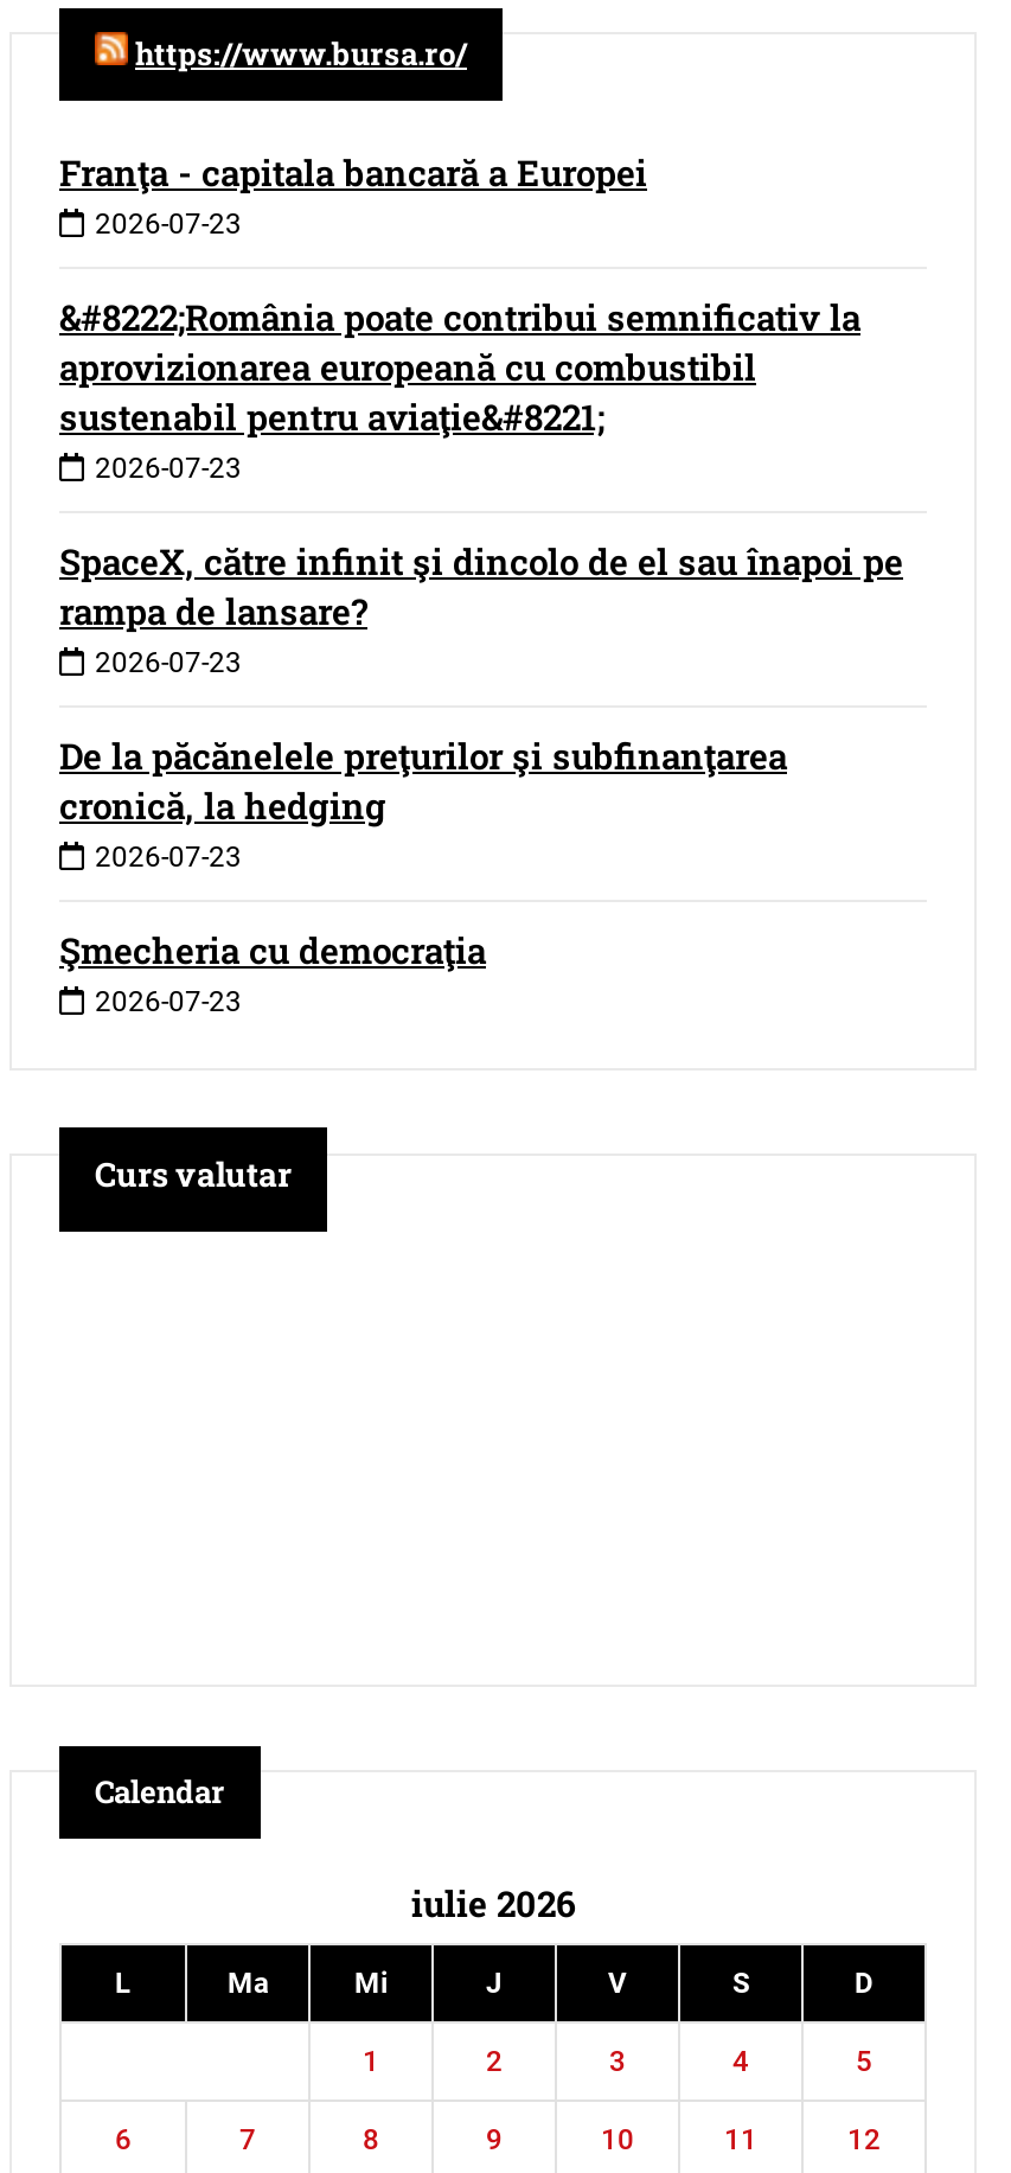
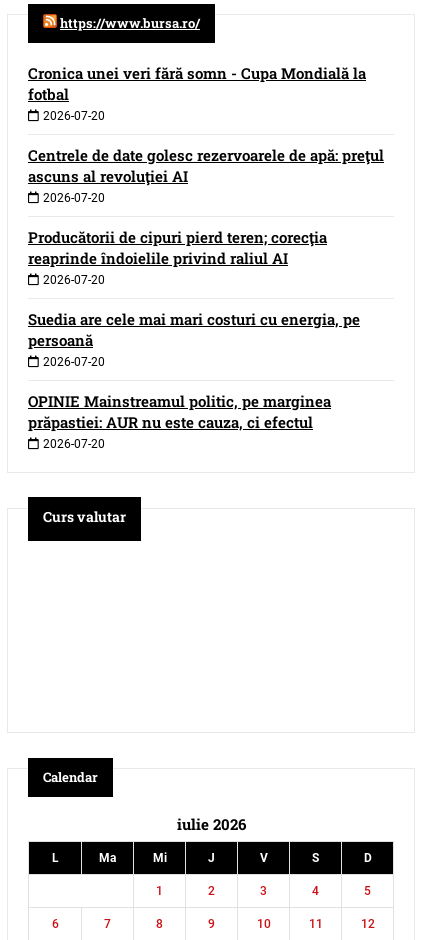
- Franţa - capitala bancară a Europei
- 2026-07-23
+ Cronica unei veri fără somn - Cupa Mondială la
+ fotbal
+ 2026-07-20

- &#8222;România poate contribui semnificativ la
- aprovizionarea europeană cu combustibil
- sustenabil pentru aviaţie&#8221;
- 2026-07-23
+ Centrele de date golesc rezervoarele de apă: preţul
+ ascuns al revoluţiei AI
+ 2026-07-20

- SpaceX, către infinit şi dincolo de el sau înapoi pe
- rampa de lansare?
- 2026-07-23
+ Producătorii de cipuri pierd teren; corecţia
+ reaprinde îndoielile privind raliul AI
+ 2026-07-20

- De la păcănelele preţurilor şi subfinanţarea
- cronică, la hedging
- 2026-07-23
+ Suedia are cele mai mari costuri cu energia, pe
+ persoană
+ 2026-07-20

- Şmecheria cu democraţia
- 2026-07-23
+ OPINIE Mainstreamul politic, pe marginea
+ prăpastiei: AUR nu este cauza, ci efectul
+ 2026-07-20
